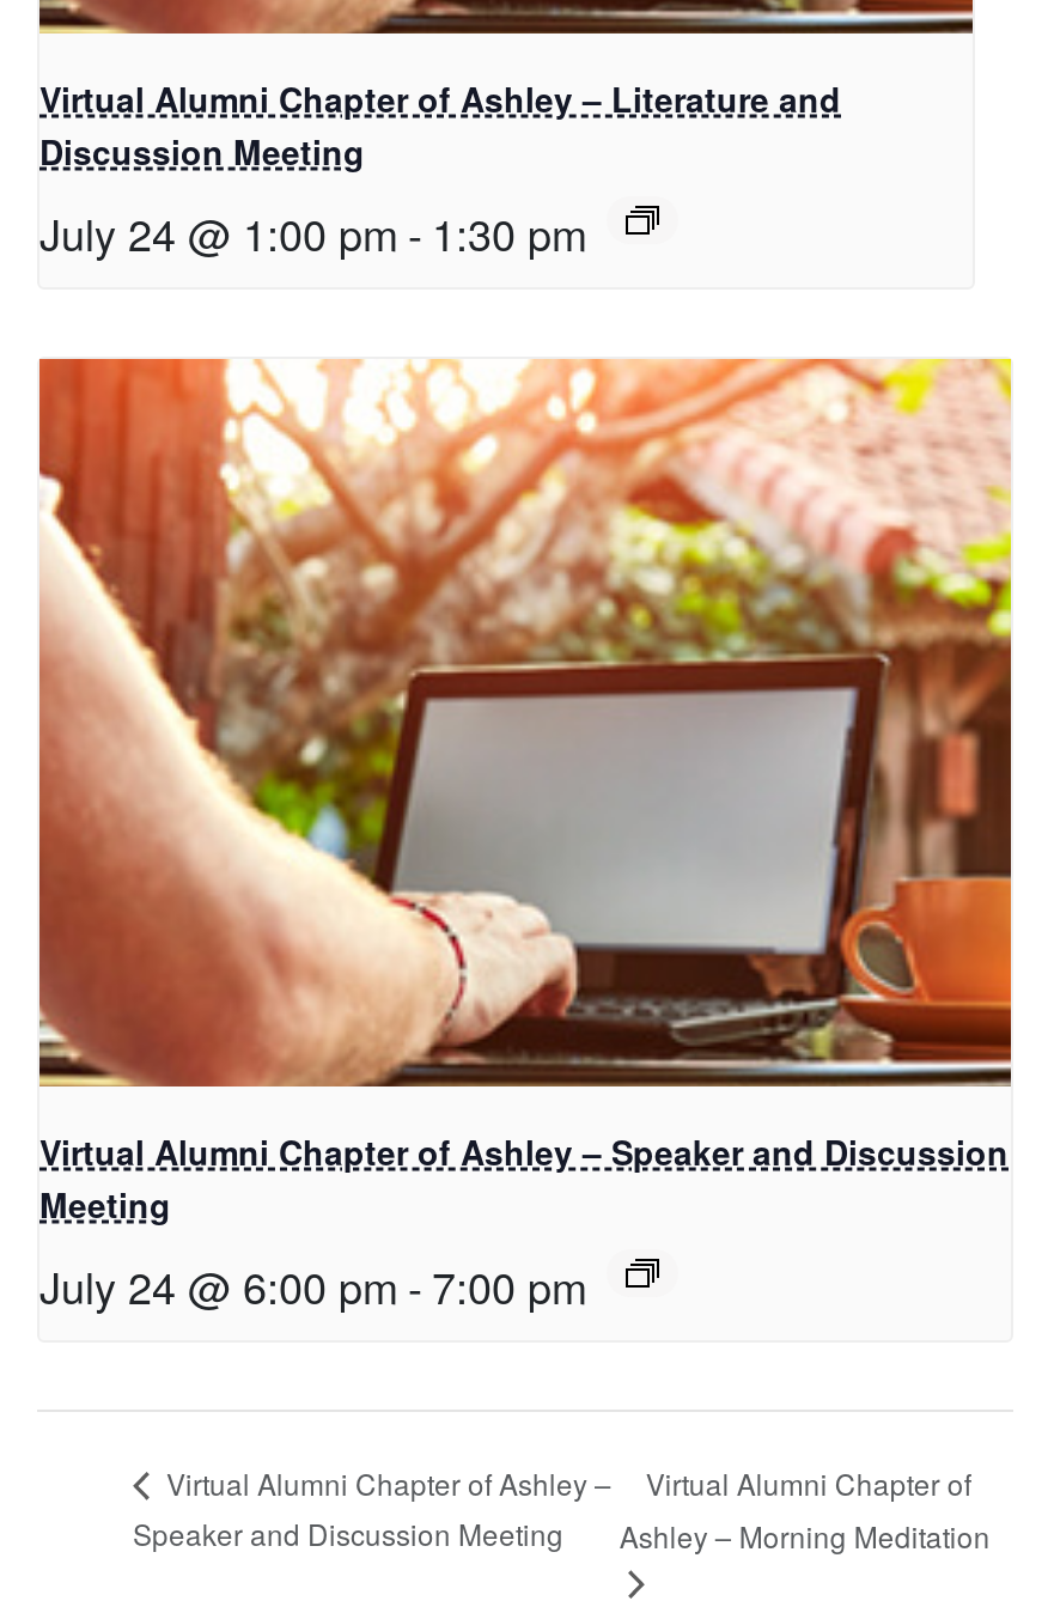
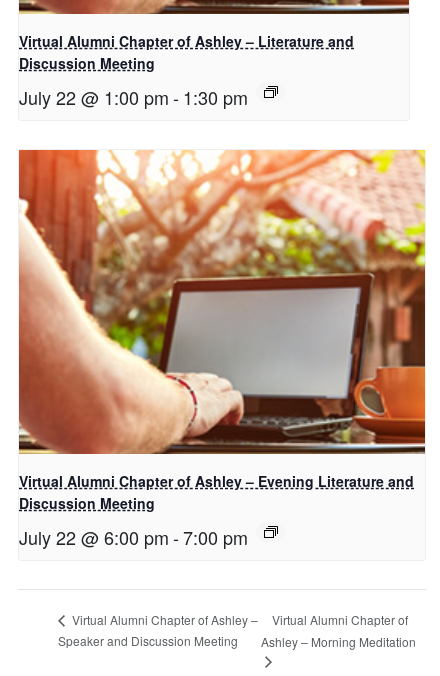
- July 24 @ 1:00 pm - 1:30 pm
+ July 22 @ 1:00 pm - 1:30 pm

- Virtual Alumni Chapter of Ashley – Speaker and Discussion
- Meeting
- July 24 @ 6:00 pm - 7:00 pm
+ Virtual Alumni Chapter of Ashley – Evening Literature and
+ Discussion Meeting
+ July 22 @ 6:00 pm - 7:00 pm
